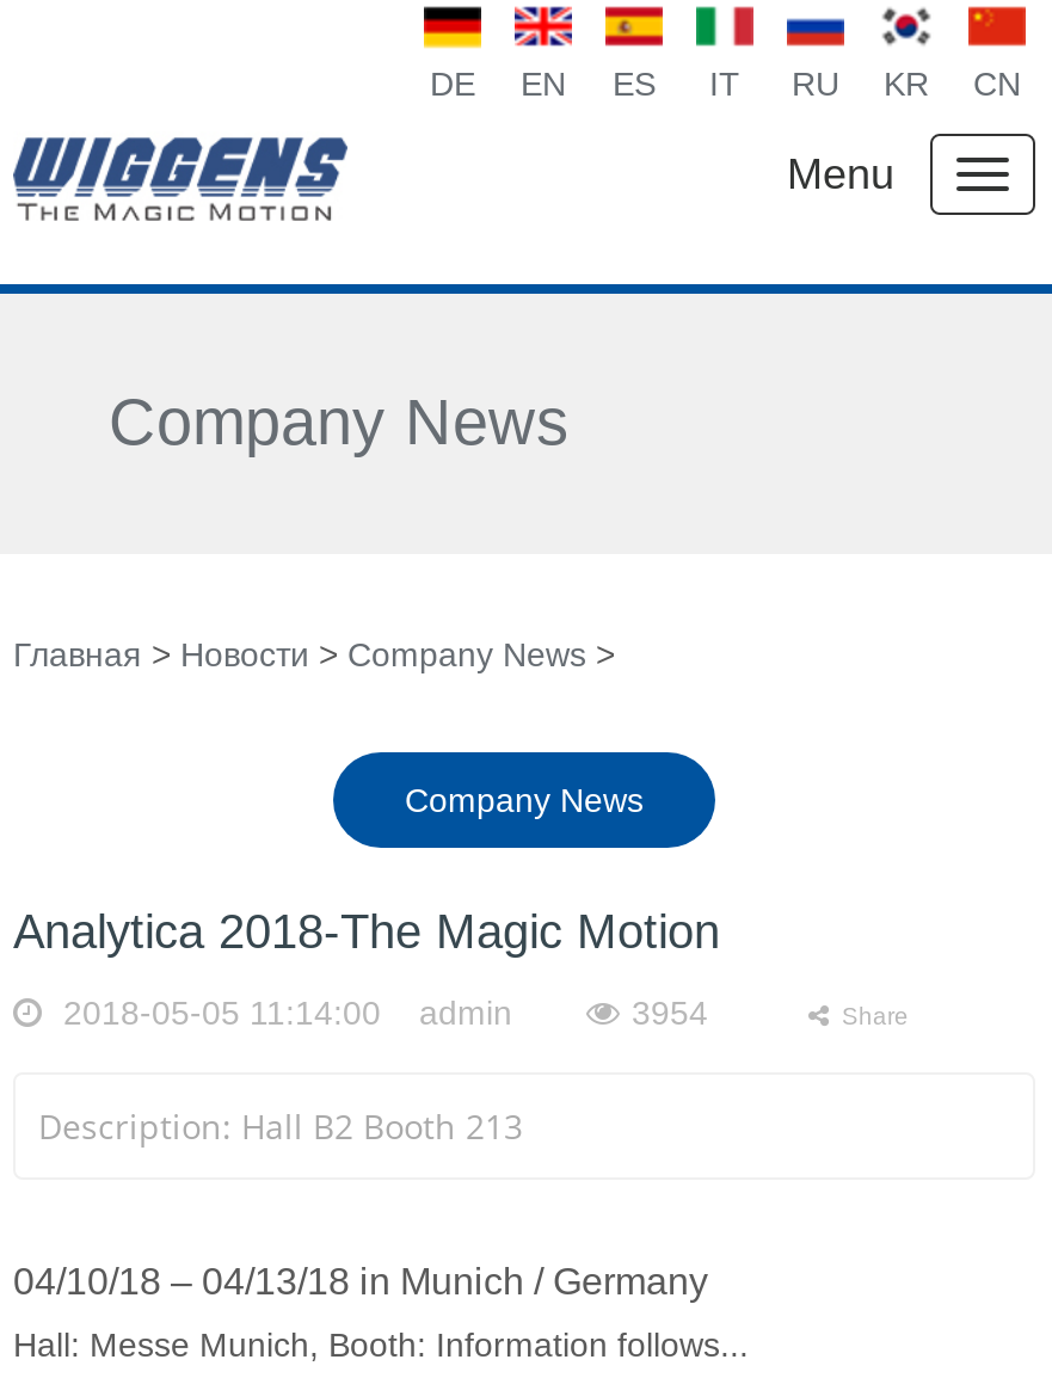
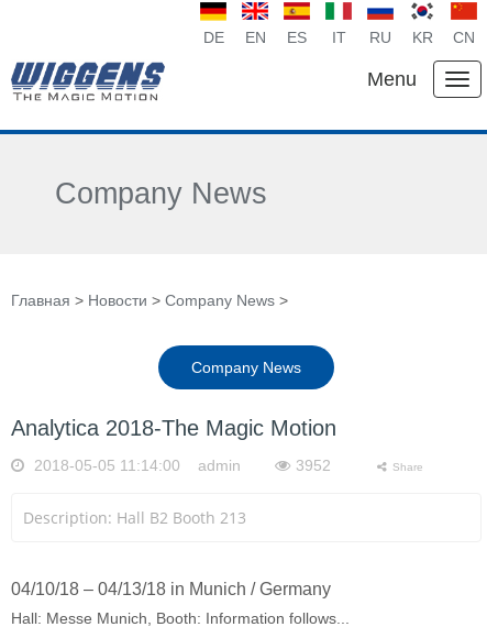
- 3954
+ 3952
